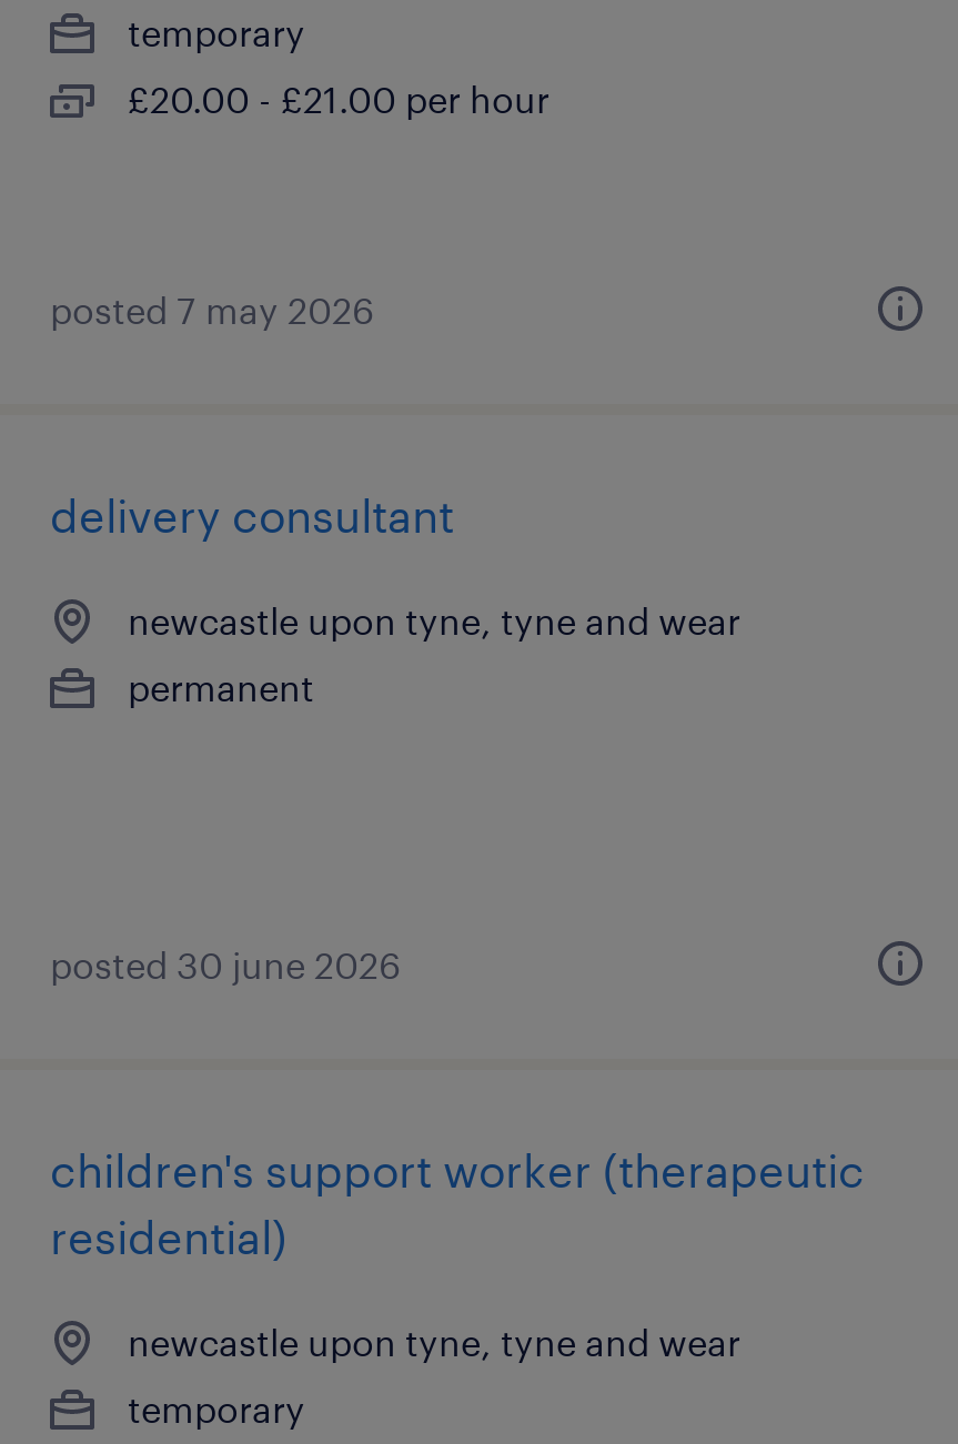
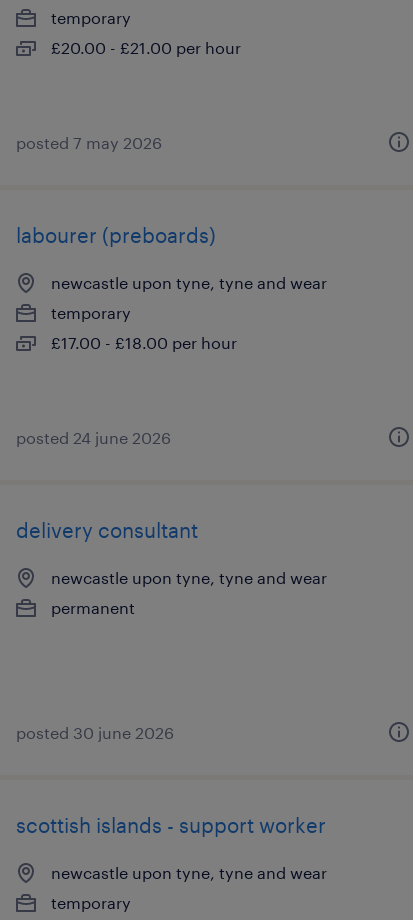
+ labourer (preboards)
+ newcastle upon tyne, tyne and wear
+ temporary
+ £17.00 - £18.00 per hour

+ posted 24 june 2026

moved down: delivery consultant | newcastle upon tyne, tyne and wear | permanent | posted 30 june 2026

- children's support worker (therapeutic
- residential)
+ scottish islands - support worker
